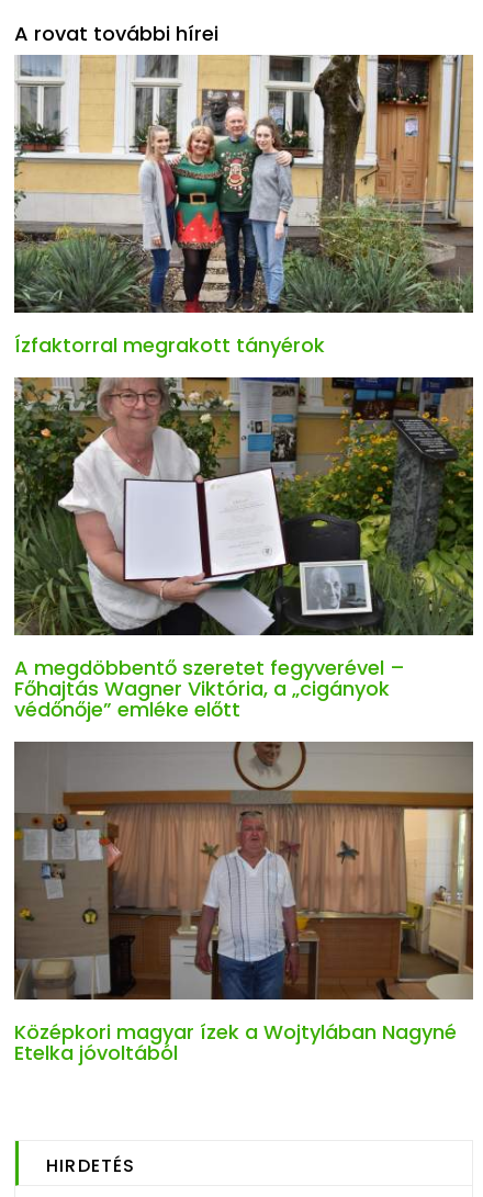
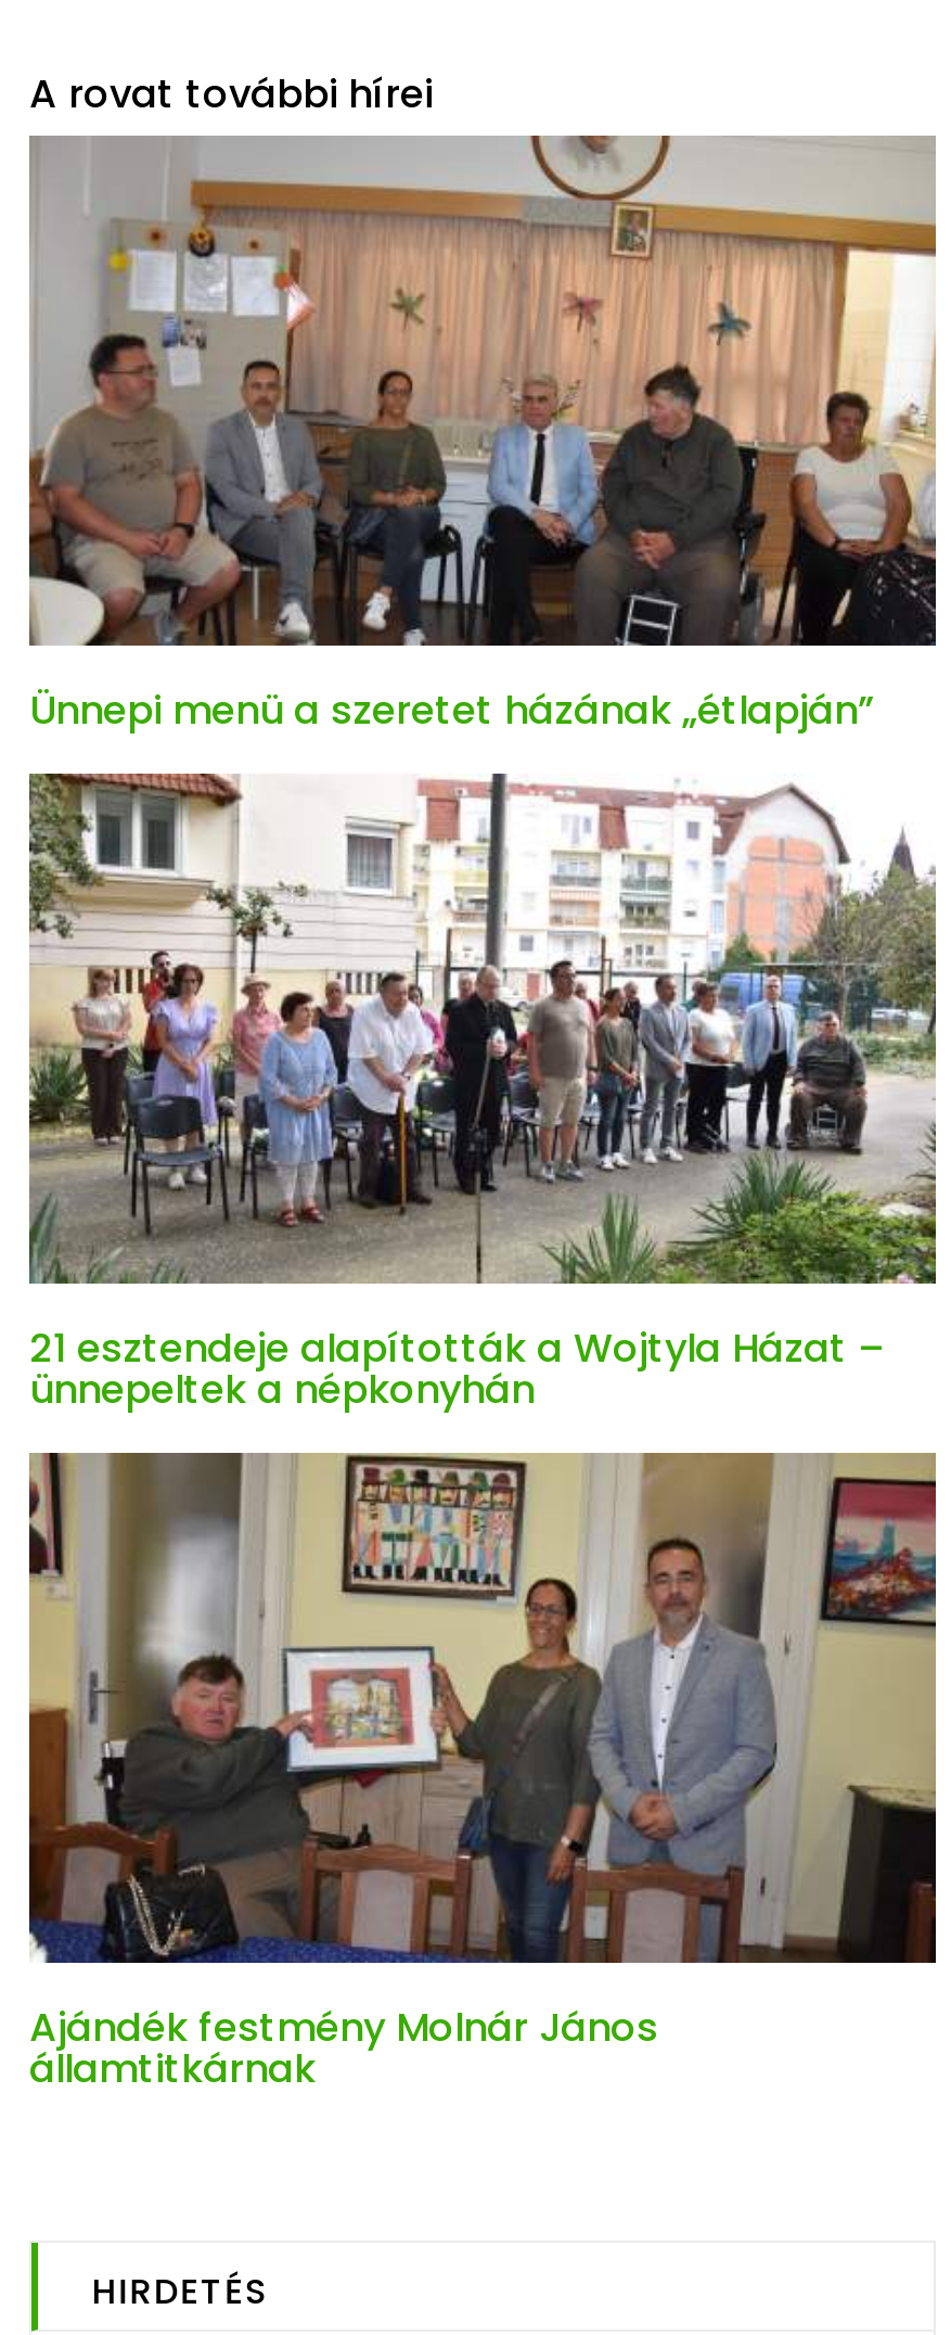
- [image]
- Ízfaktorral megrakott tányérok
+ [image]
+ Ünnepi menü a szeretet házának „étlapján”

- [image]
- A megdöbbentő szeretet fegyverével –
- Főhajtás Wagner Viktória, a „cigányok
- védőnője” emléke előtt
+ [image]
+ 21 esztendeje alapították a Wojtyla Házat –
+ ünnepeltek a népkonyhán

- [image]
- Középkori magyar ízek a Wojtylában Nagyné
- Etelka jóvoltából
+ [image]
+ Ajándék festmény Molnár János
+ államtitkárnak
